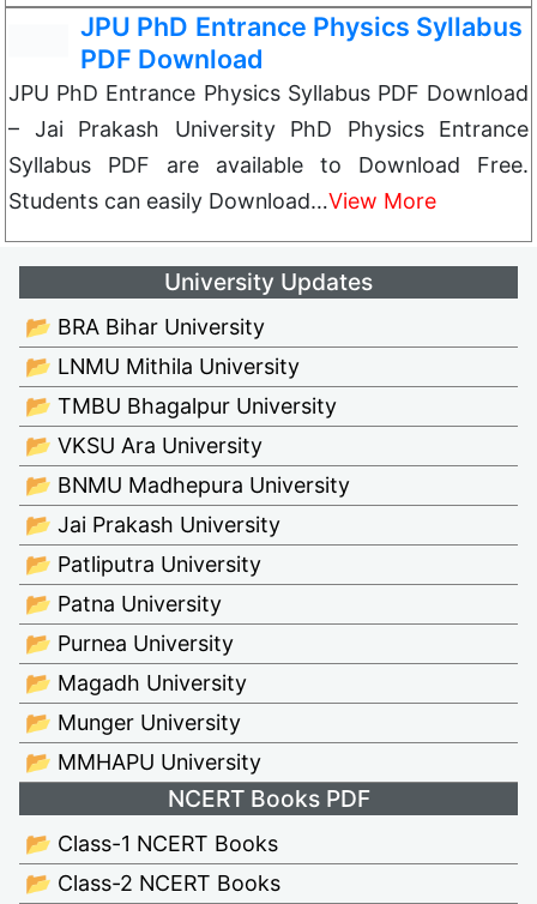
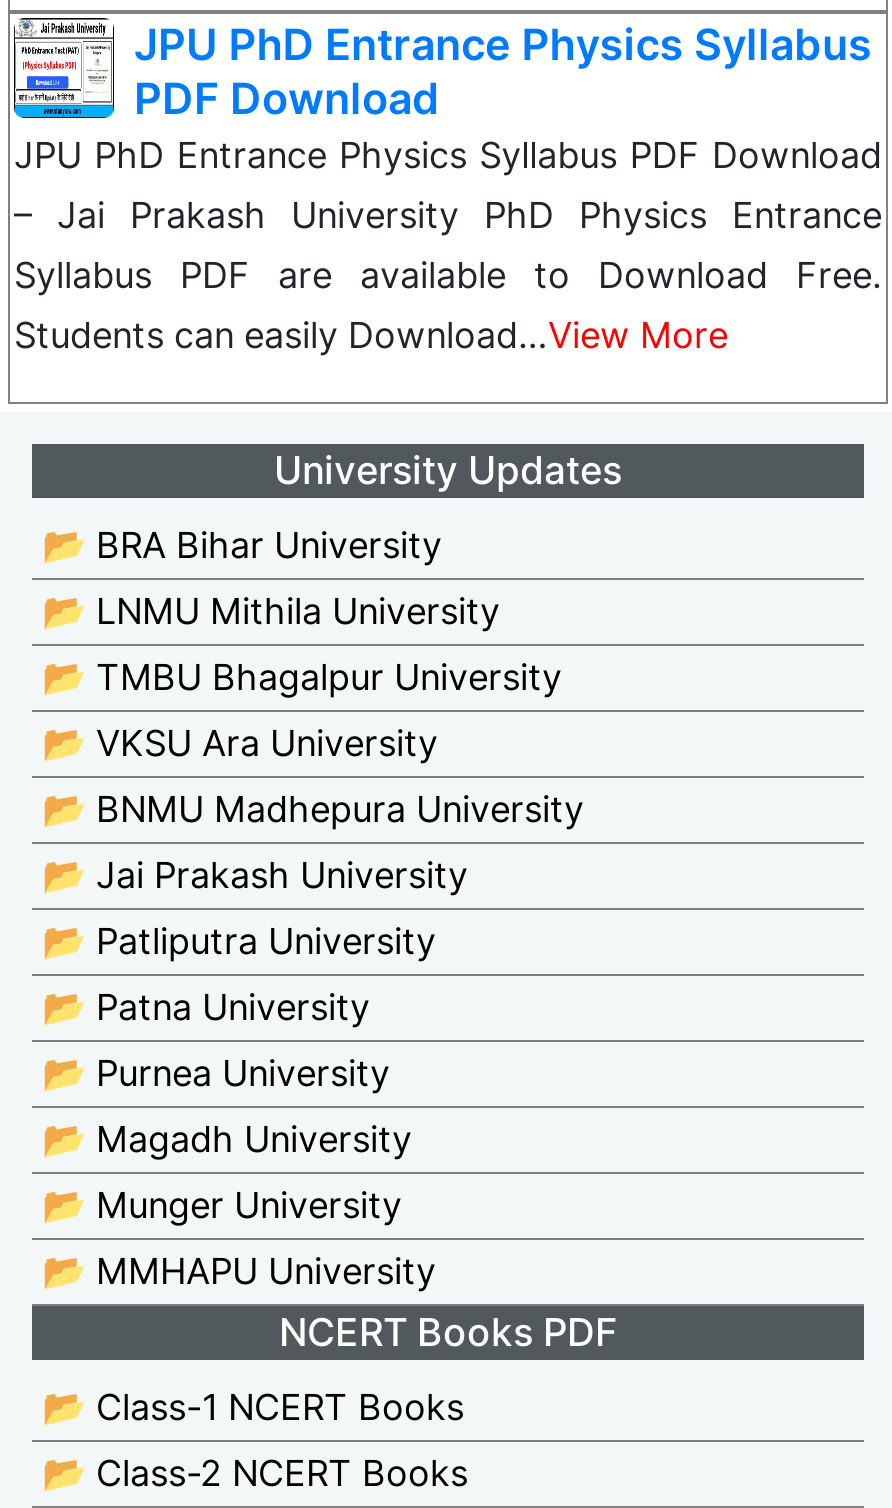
+ [image]
